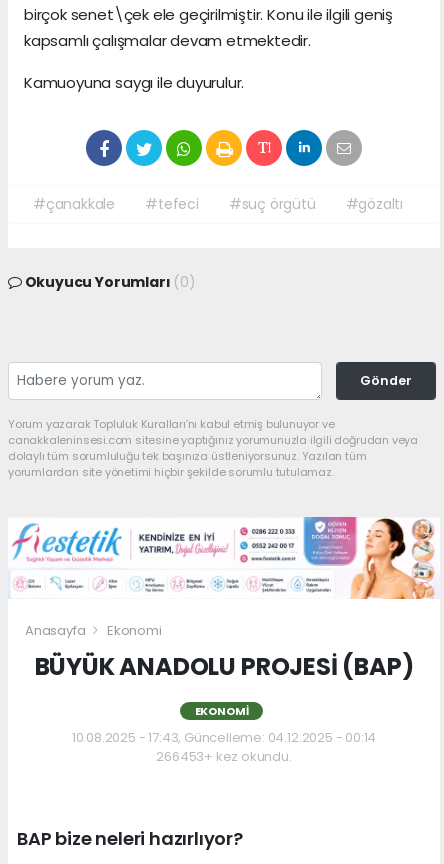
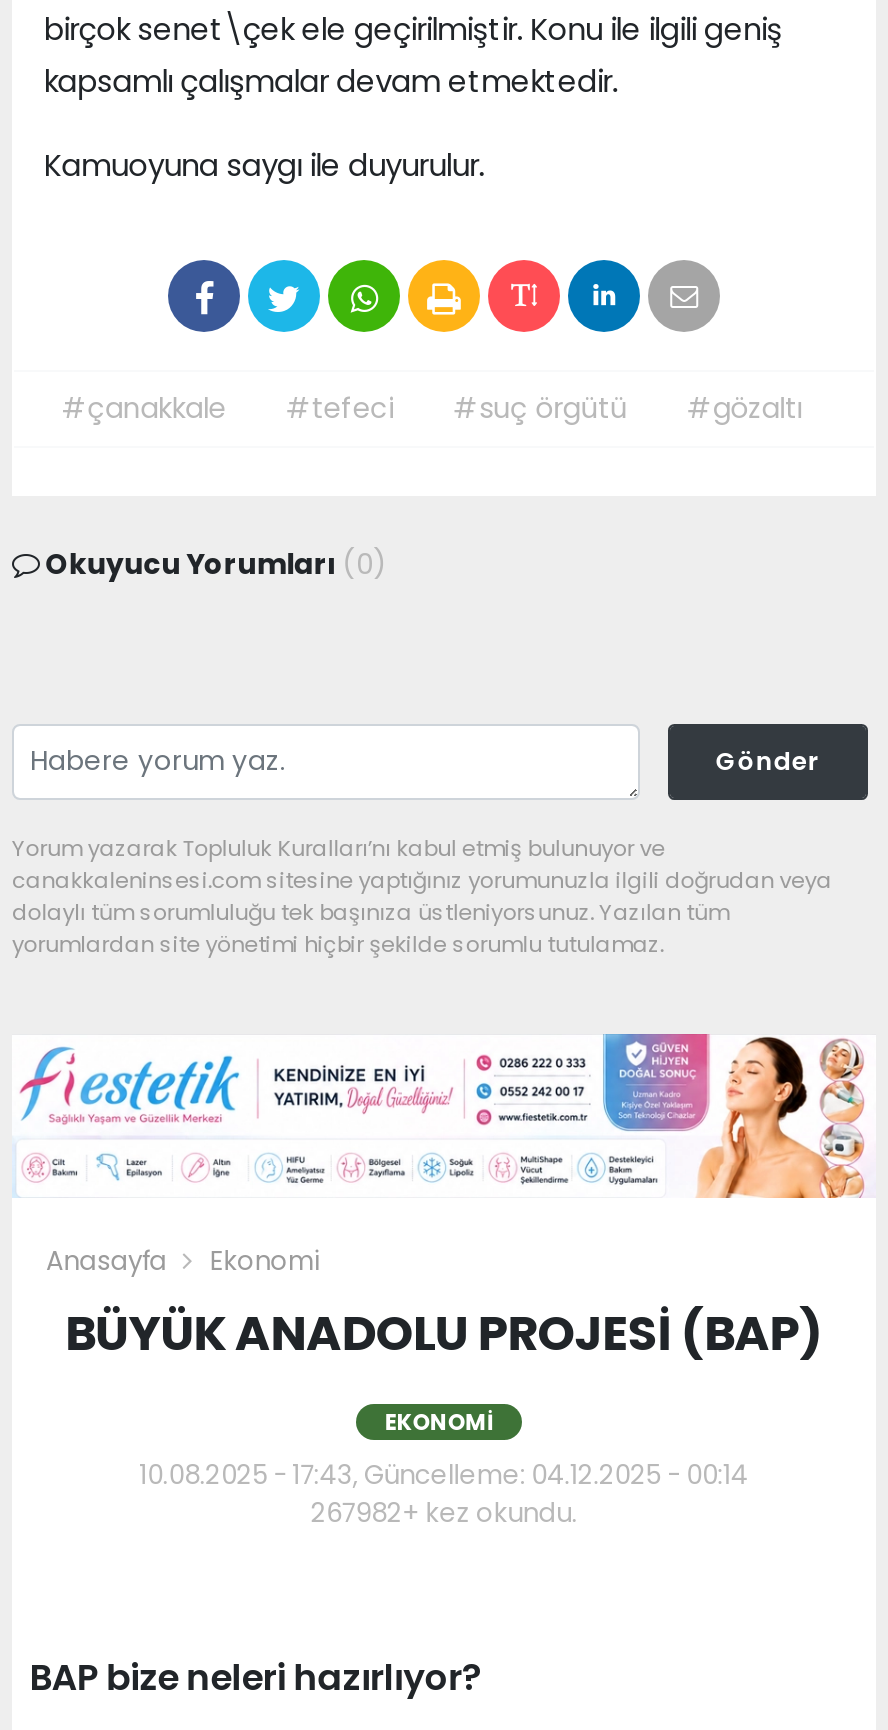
- 266453+ kez okundu.
+ 267982+ kez okundu.
